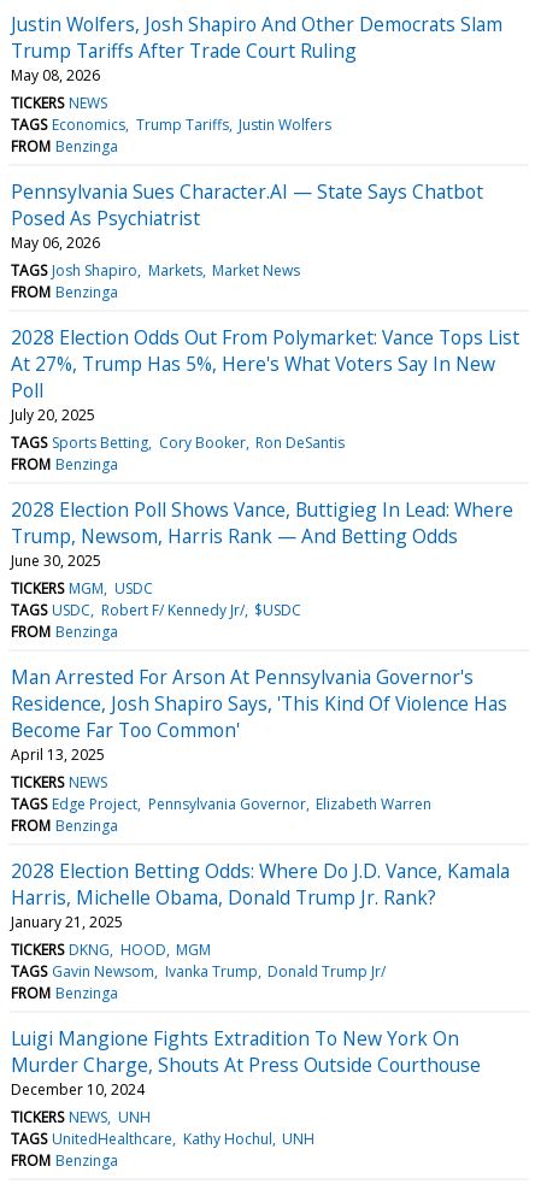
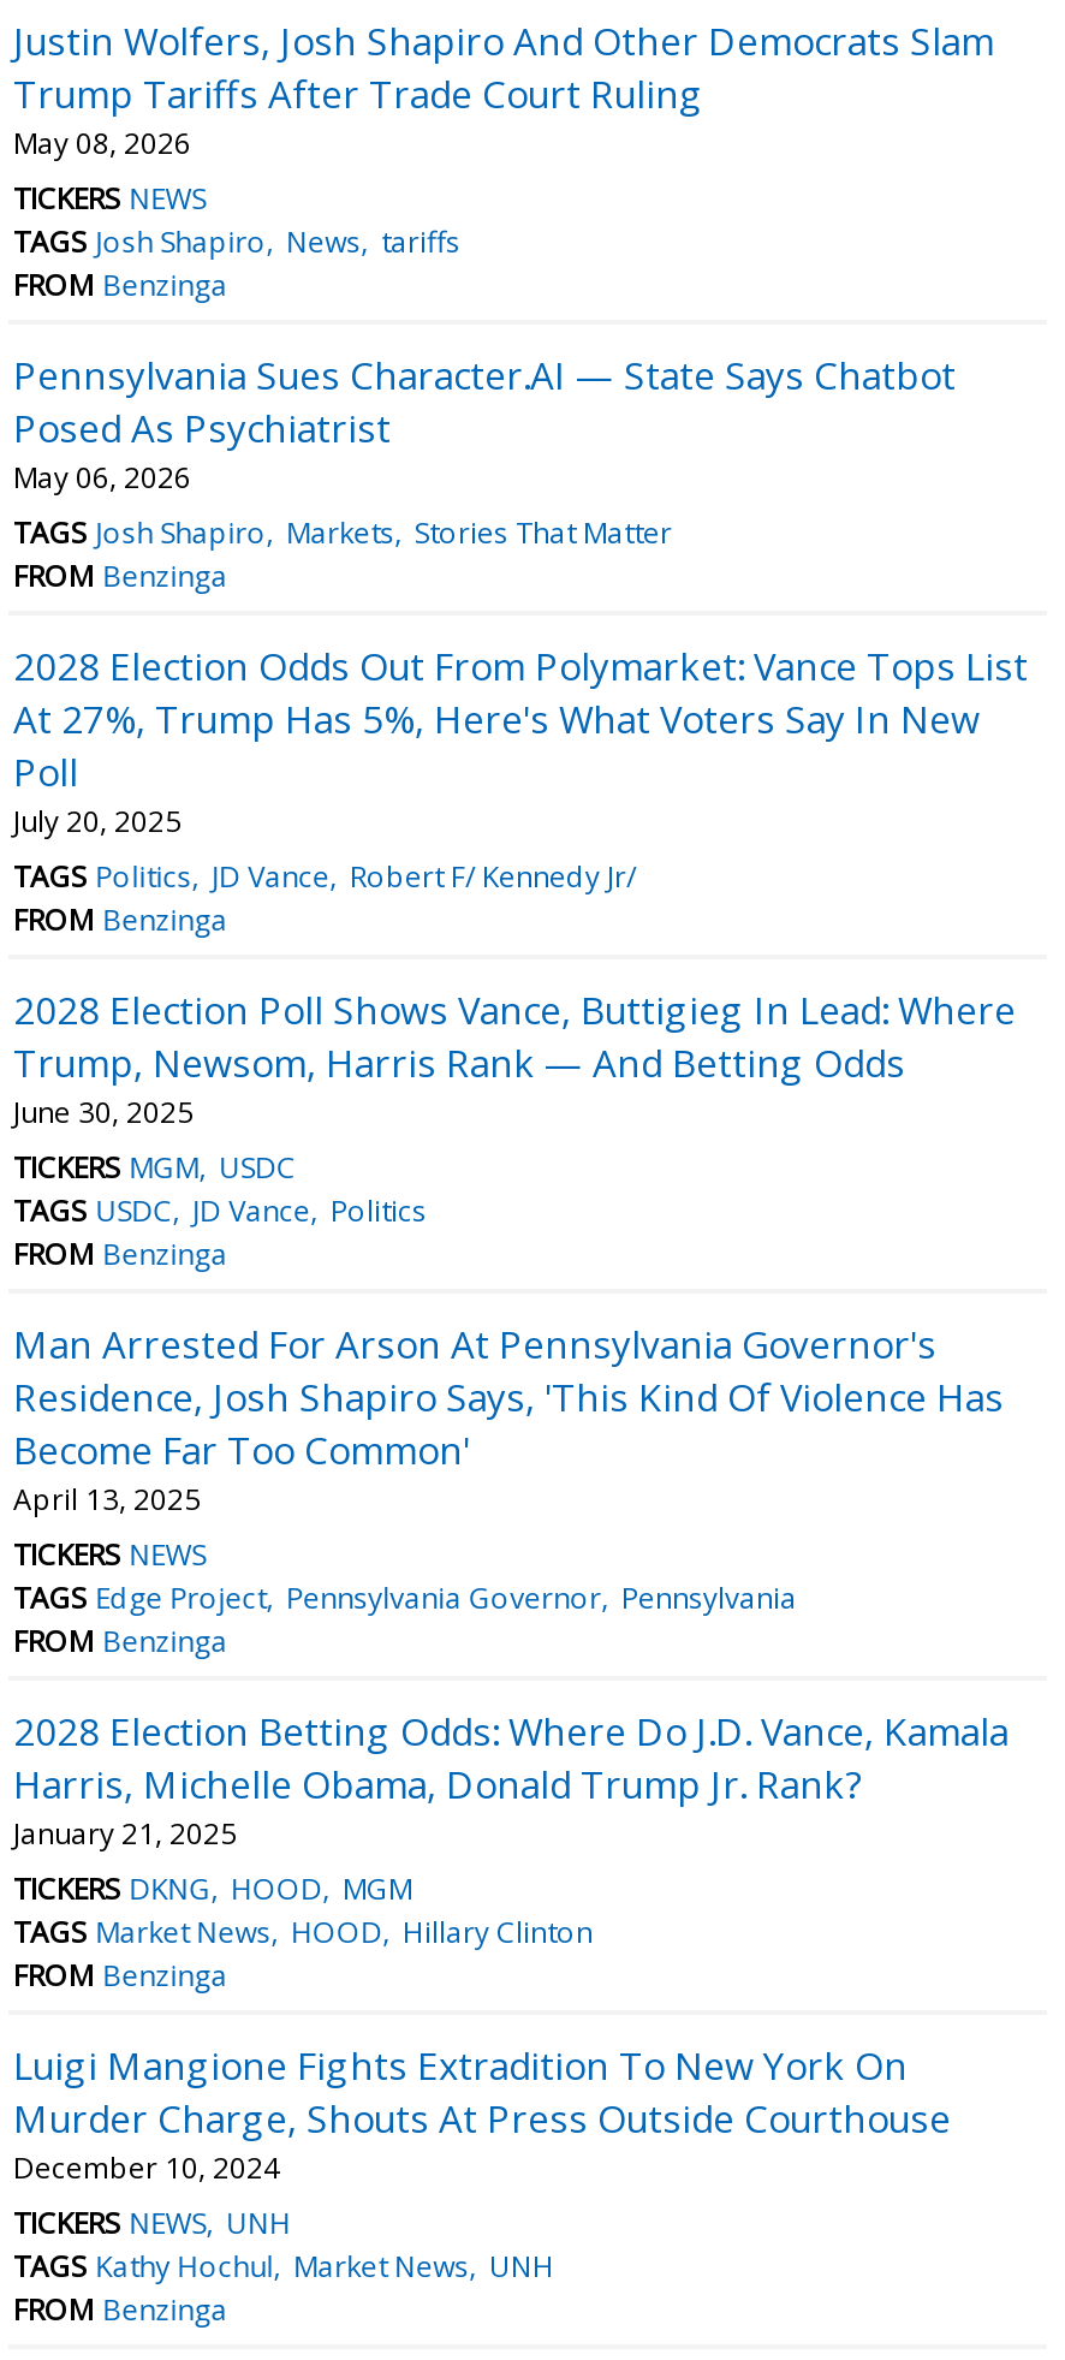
- TAGS Economics Trump Tariffs Justin Wolfers
+ TAGS Josh Shapiro News tariffs

- TAGS Josh Shapiro Markets Market News
+ TAGS Josh Shapiro Markets Stories That Matter

- TAGS Sports Betting Cory Booker Ron DeSantis
+ TAGS Politics JD Vance Robert F/ Kennedy Jr/

- TAGS USDC Robert F/ Kennedy Jr/ $USDC
+ TAGS USDC JD Vance Politics

- TAGS Edge Project Pennsylvania Governor Elizabeth Warren
+ TAGS Edge Project Pennsylvania Governor Pennsylvania

- TAGS Gavin Newsom Ivanka Trump Donald Trump Jr/
+ TAGS Market News HOOD Hillary Clinton

- TAGS UnitedHealthcare Kathy Hochul UNH
+ TAGS Kathy Hochul Market News UNH
